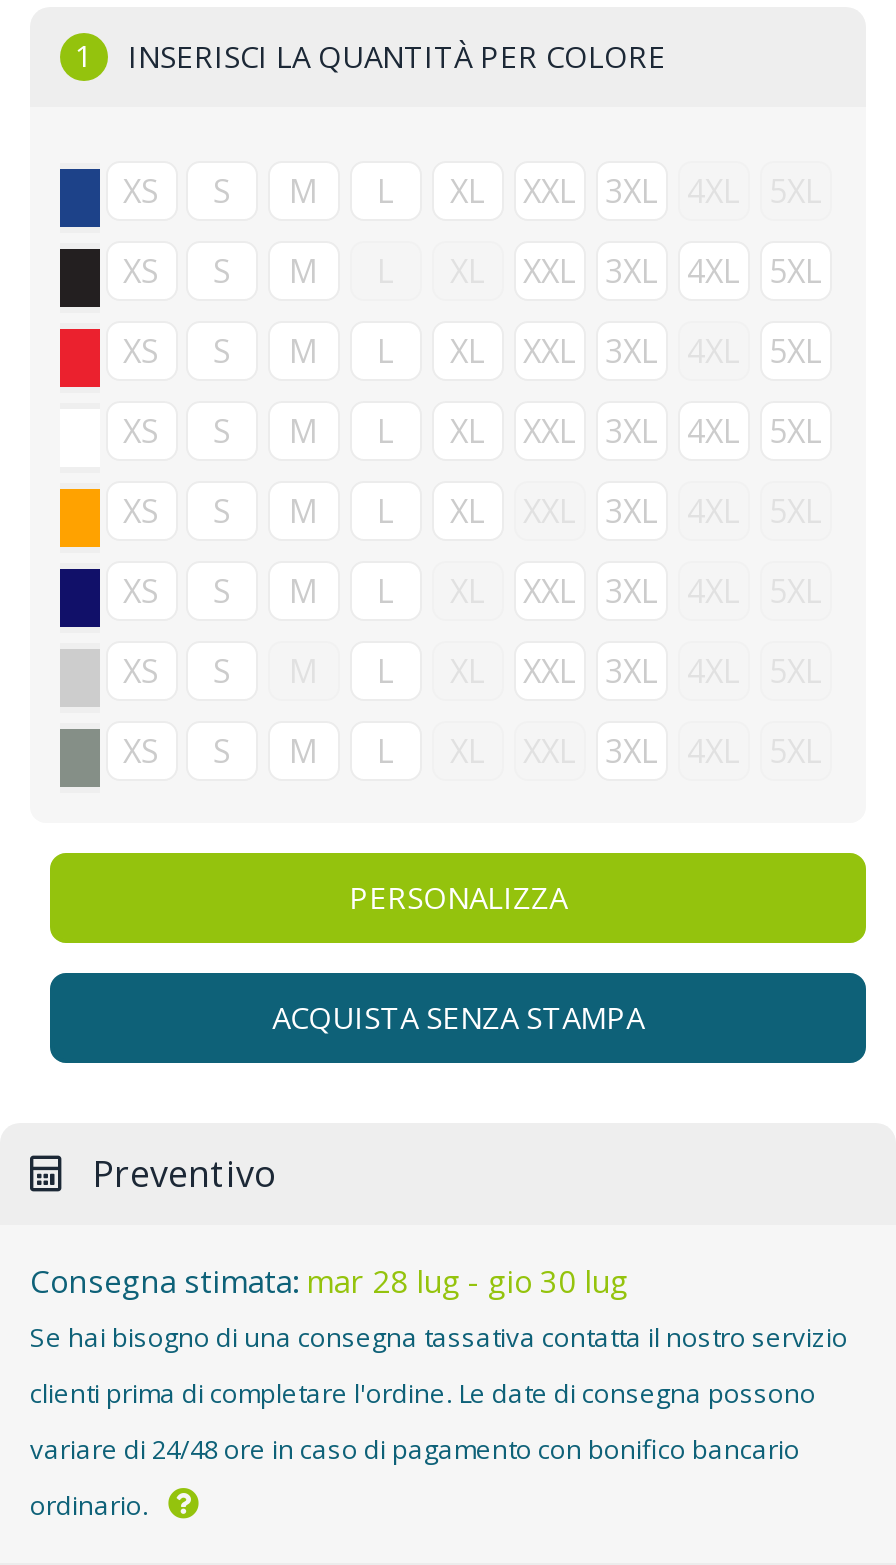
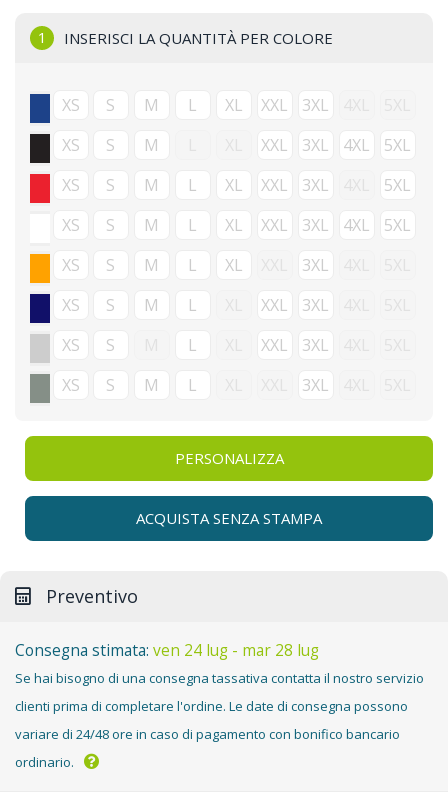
- Consegna stimata: mar 28 lug - gio 30 lug
+ Consegna stimata: ven 24 lug - mar 28 lug
